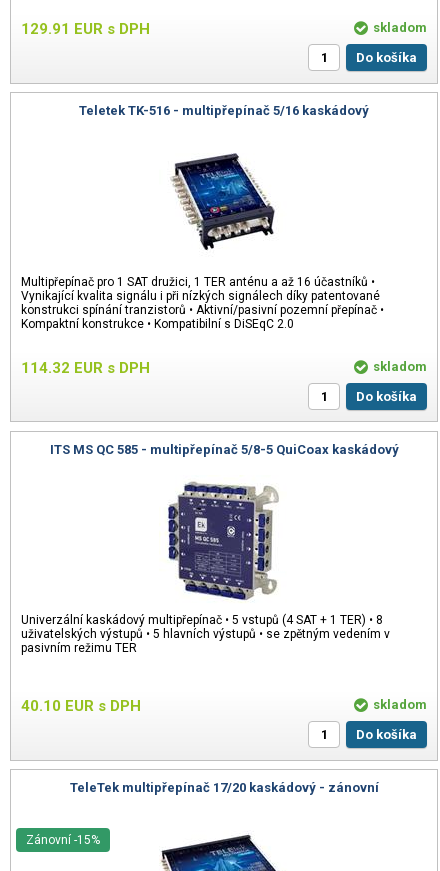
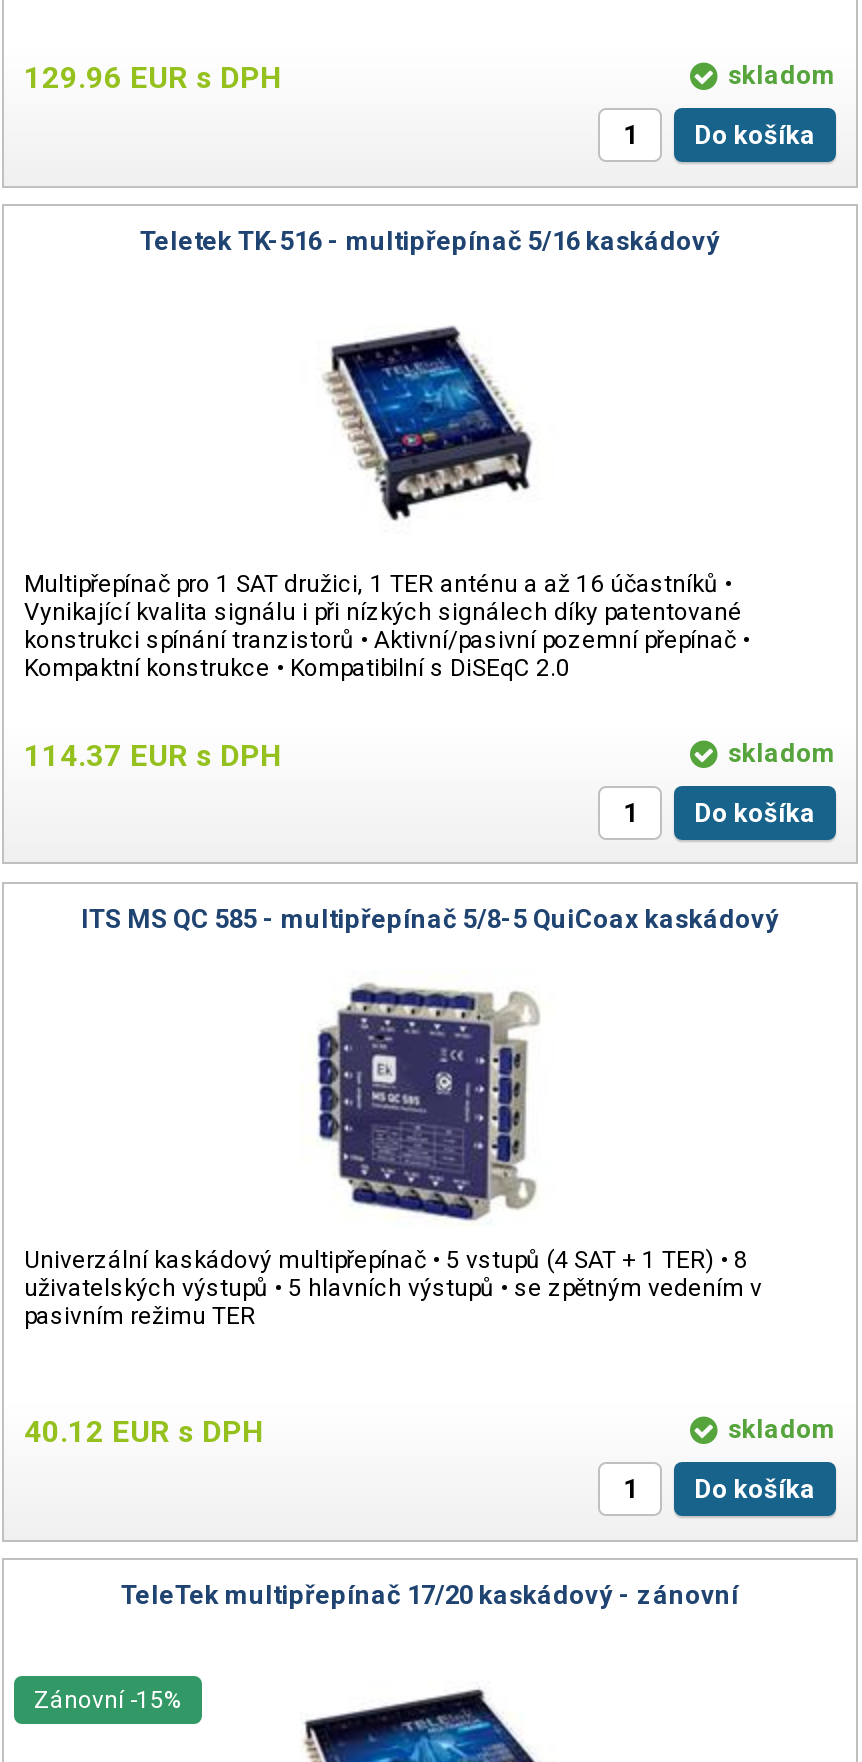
- 129.91 EUR s DPH
+ 129.96 EUR s DPH

- 114.32 EUR s DPH
+ 114.37 EUR s DPH

- 40.10 EUR s DPH
+ 40.12 EUR s DPH
